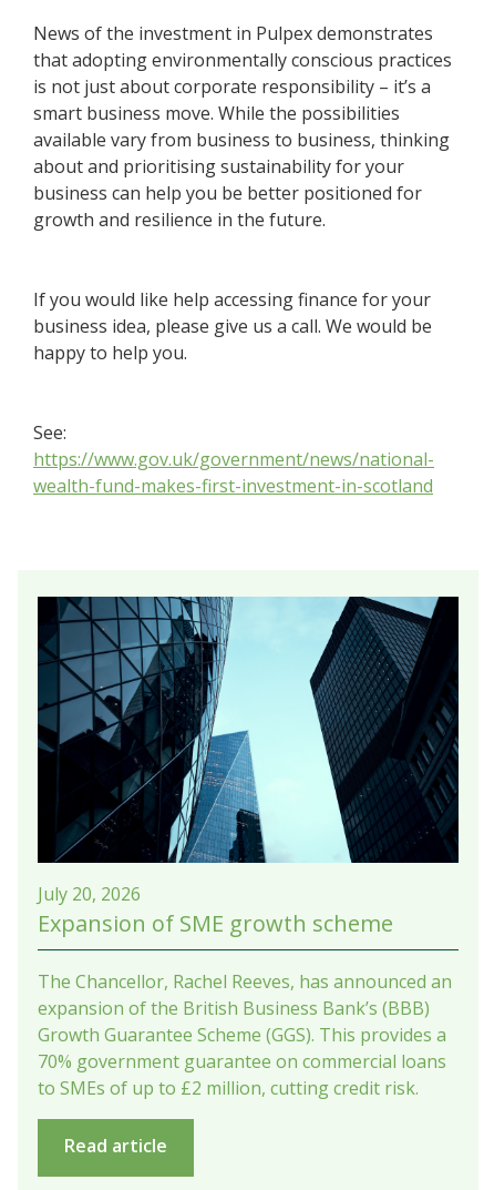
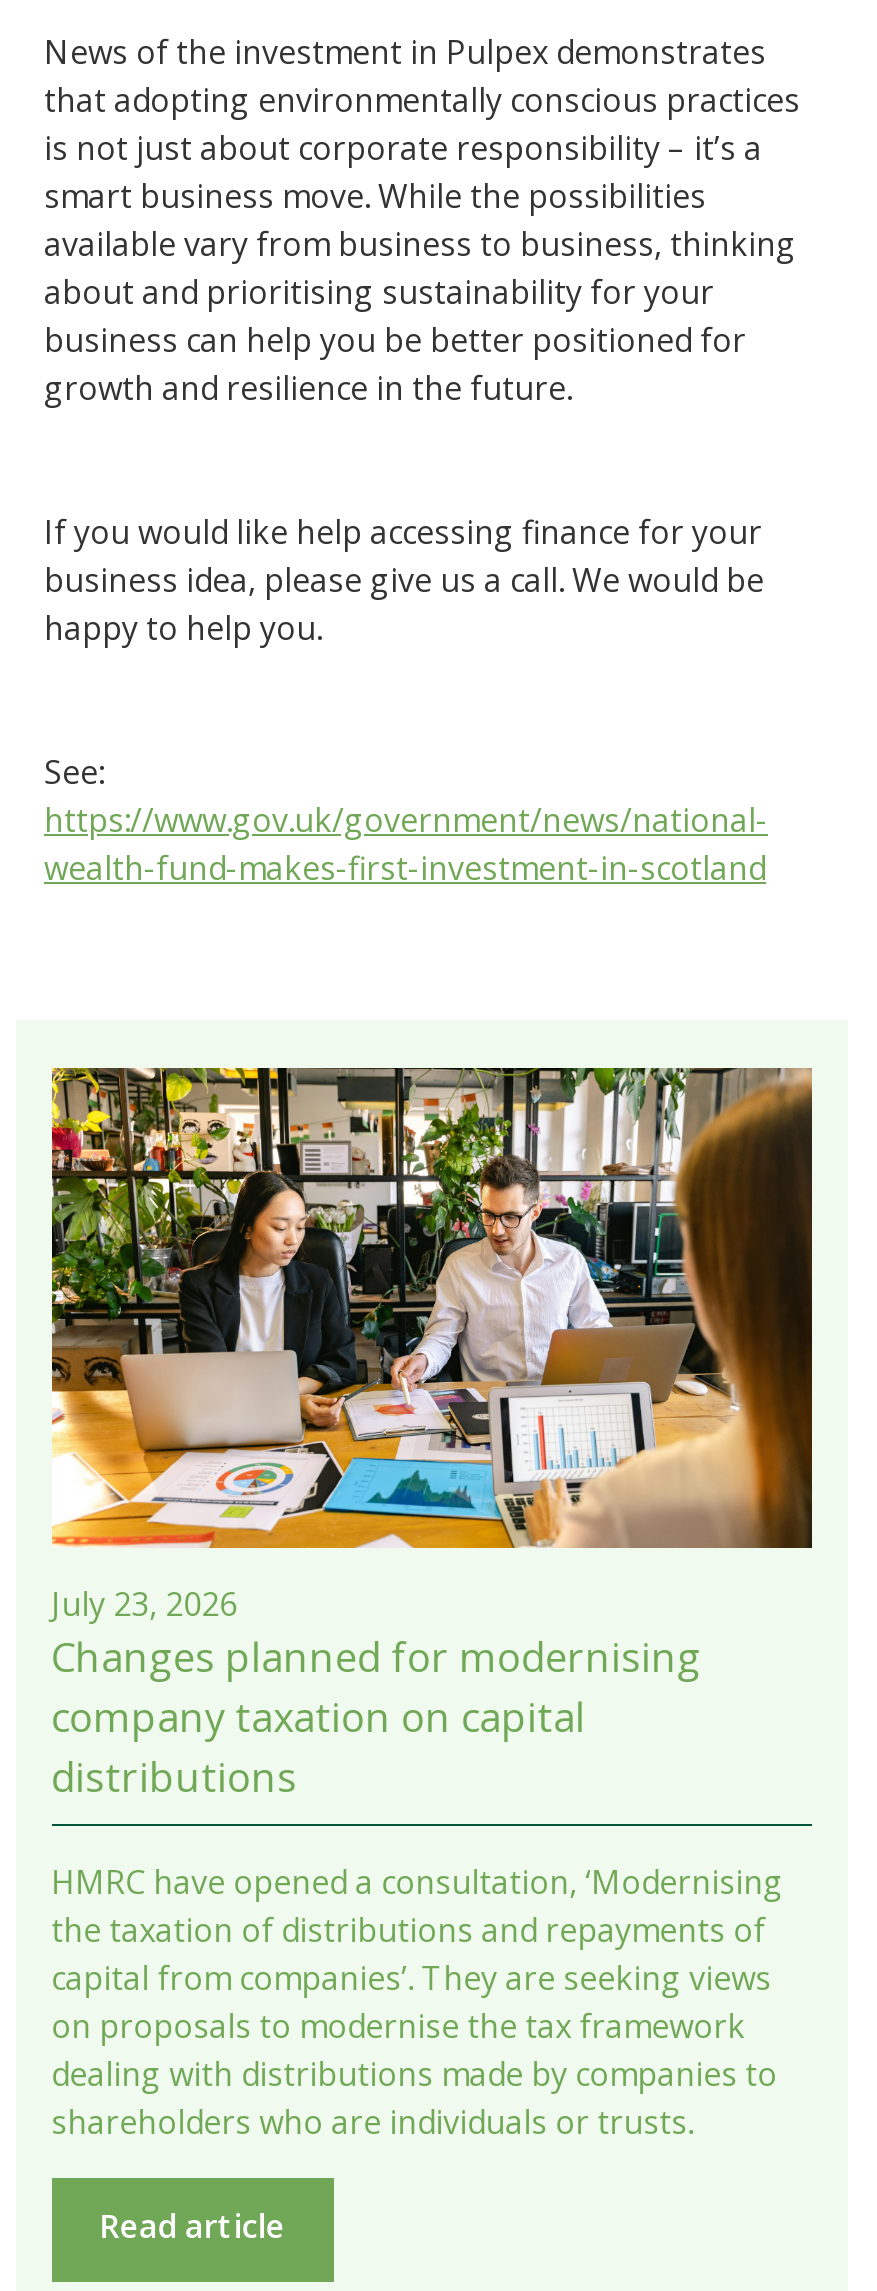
- [image]
- July 20, 2026
- Expansion of SME growth scheme
+ [image]
+ July 23, 2026
+ Changes planned for modernising
+ company taxation on capital
+ distributions

- The Chancellor, Rachel Reeves, has announced an
- expansion of the British Business Bank’s (BBB)
- Growth Guarantee Scheme (GGS). This provides a
- 70% government guarantee on commercial loans
- to SMEs of up to £2 million, cutting credit risk.
+ HMRC have opened a consultation, ‘Modernising
+ the taxation of distributions and repayments of
+ capital from companies’. They are seeking views
+ on proposals to modernise the tax framework
+ dealing with distributions made by companies to
+ shareholders who are individuals or trusts.
